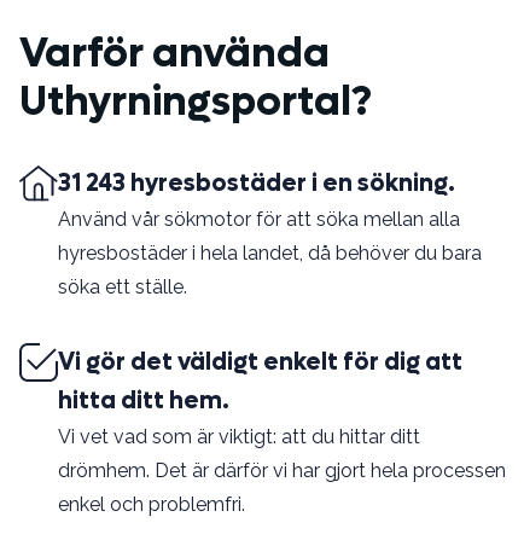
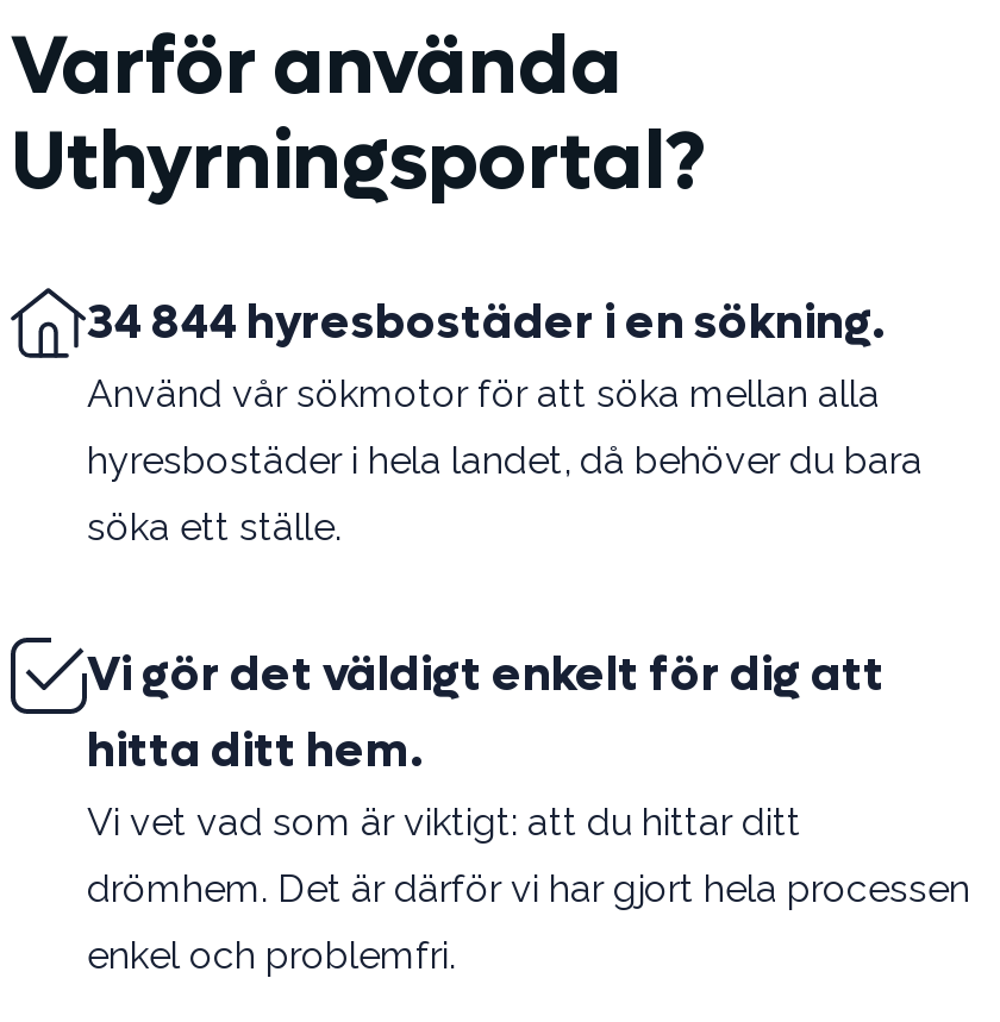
- 31 243 hyresbostäder i en sökning.
+ 34 844 hyresbostäder i en sökning.
